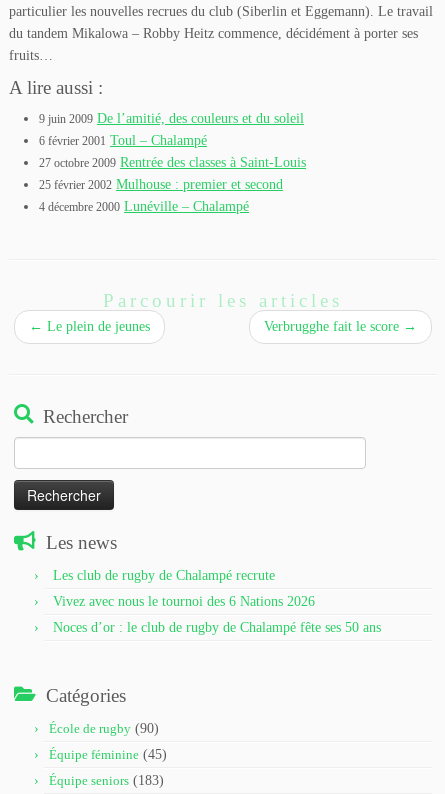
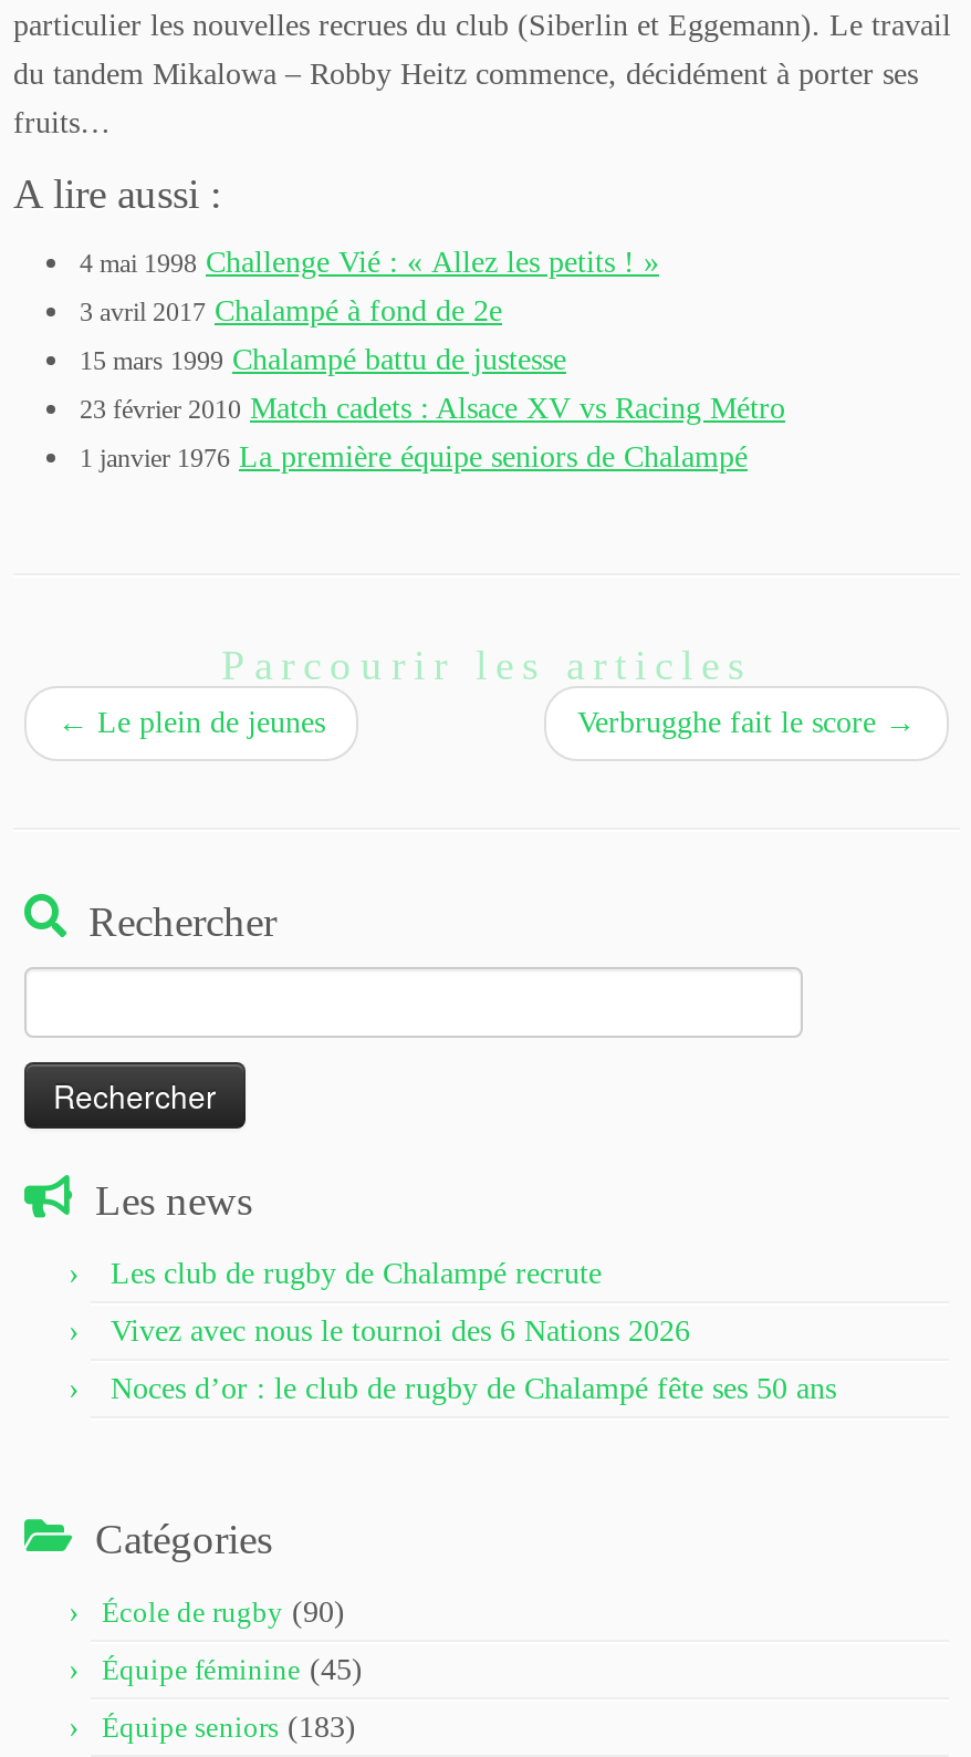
- 9 juin 2009 De l’amitié, des couleurs et du soleil
+ 4 mai 1998 Challenge Vié : « Allez les petits ! »

- 6 février 2001 Toul – Chalampé
+ 3 avril 2017 Chalampé à fond de 2e

- 27 octobre 2009 Rentrée des classes à Saint-Louis
+ 15 mars 1999 Chalampé battu de justesse

- 25 février 2002 Mulhouse : premier et second
+ 23 février 2010 Match cadets : Alsace XV vs Racing Métro

- 4 décembre 2000 Lunéville – Chalampé
+ 1 janvier 1976 La première équipe seniors de Chalampé
